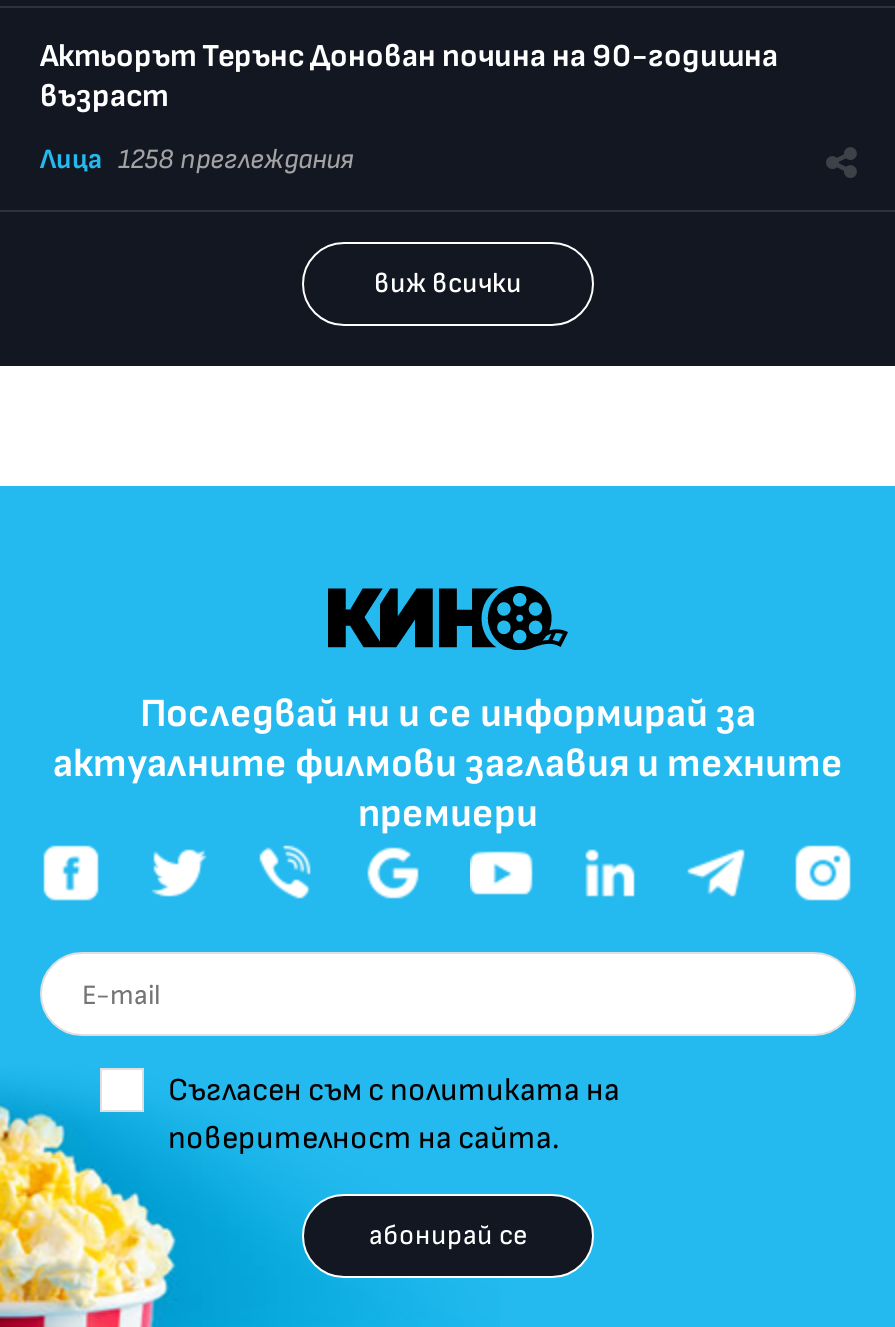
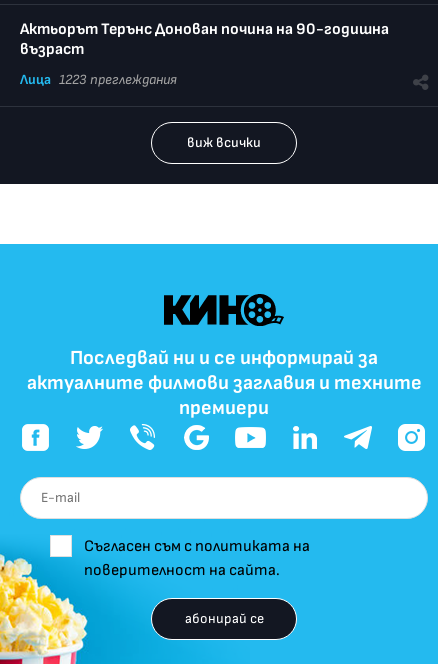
- Лица 1258 преглеждания
+ Лица 1223 преглеждания
